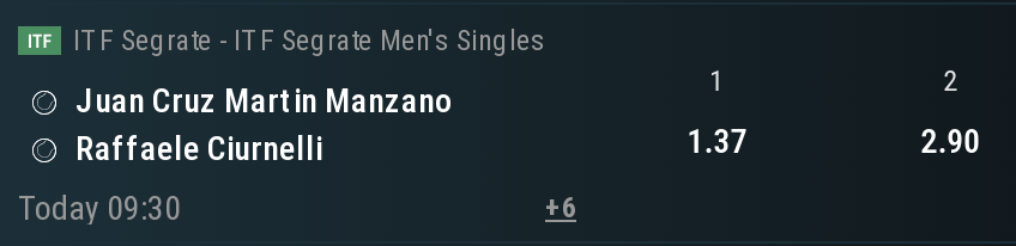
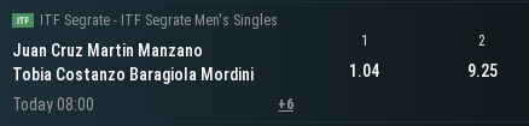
- Raffaele Ciurnelli
+ Tobia Costanzo Baragiola Mordini

- 1.37
+ 1.04

- 2.90
+ 9.25

- Today 09:30
+ Today 08:00
